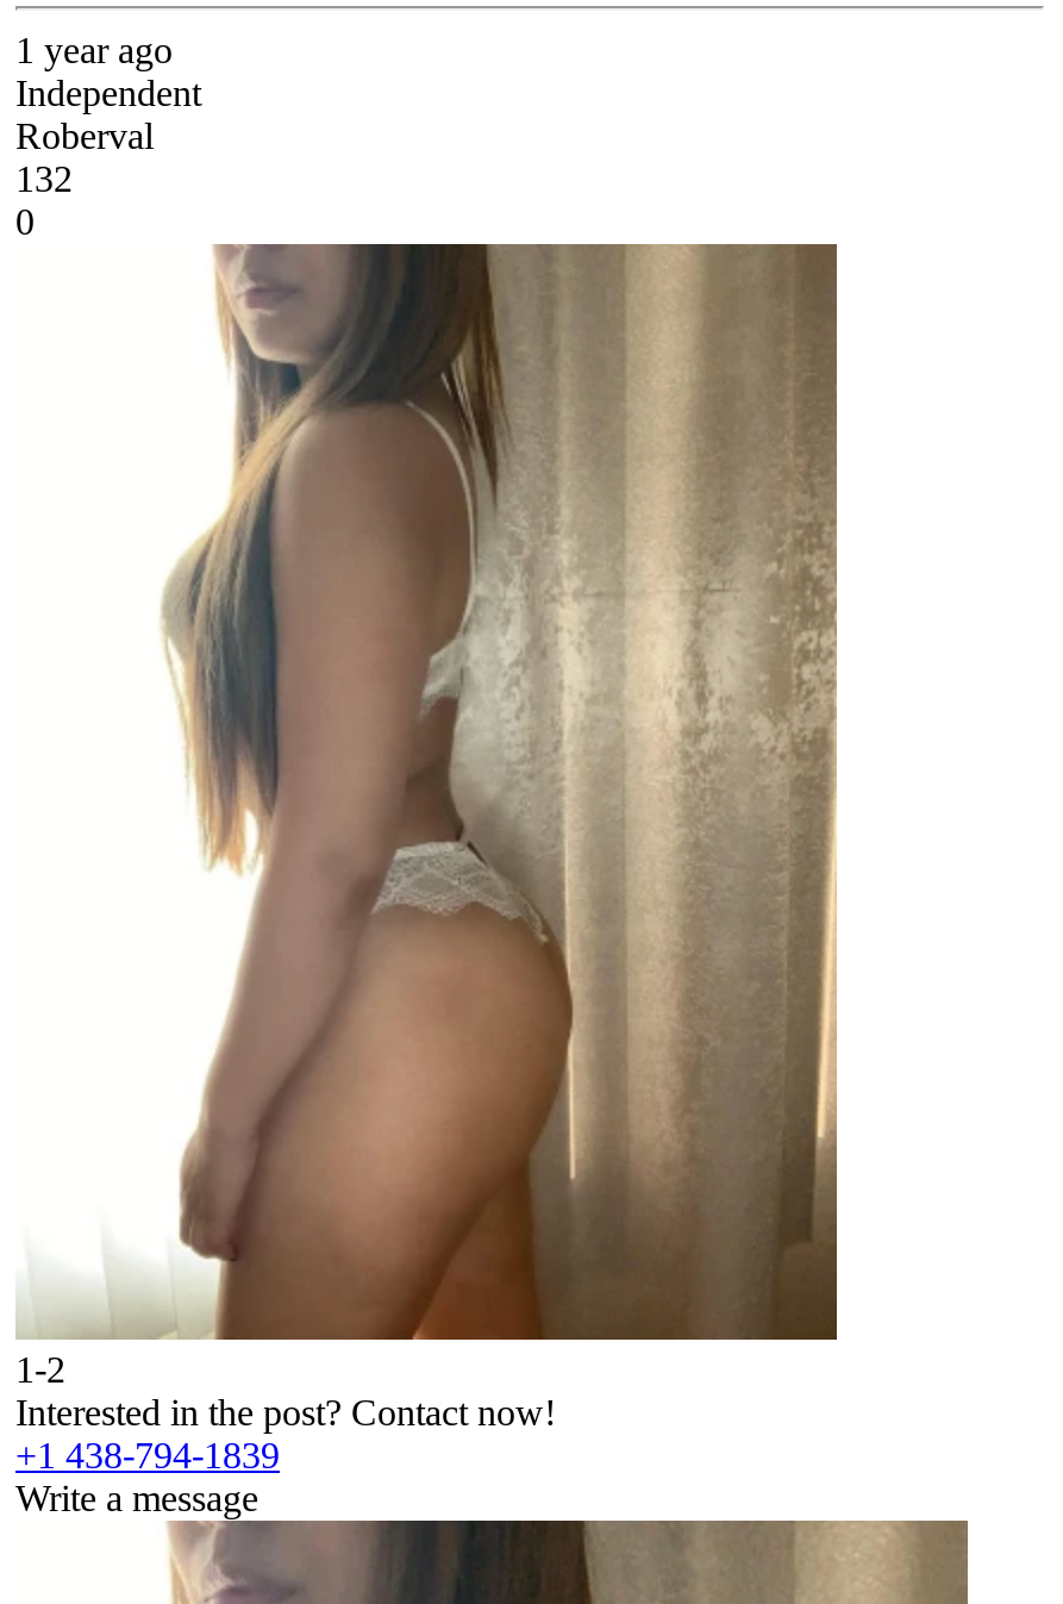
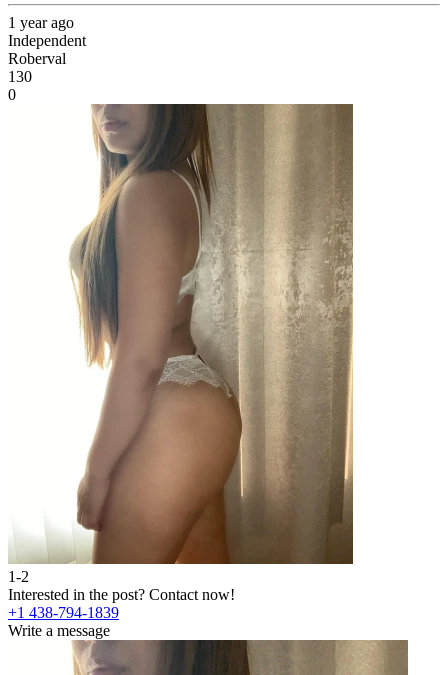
- 132
+ 130
